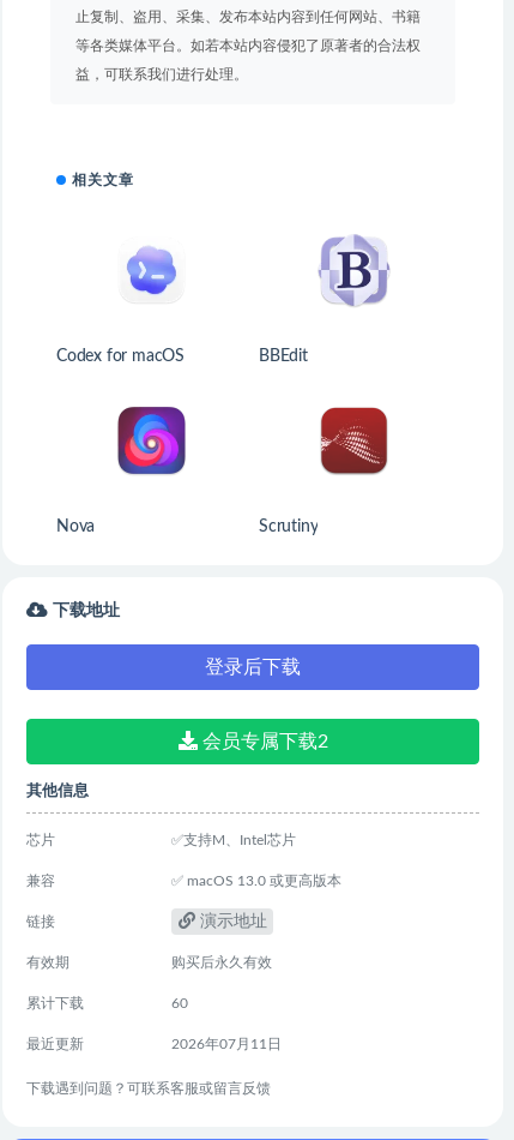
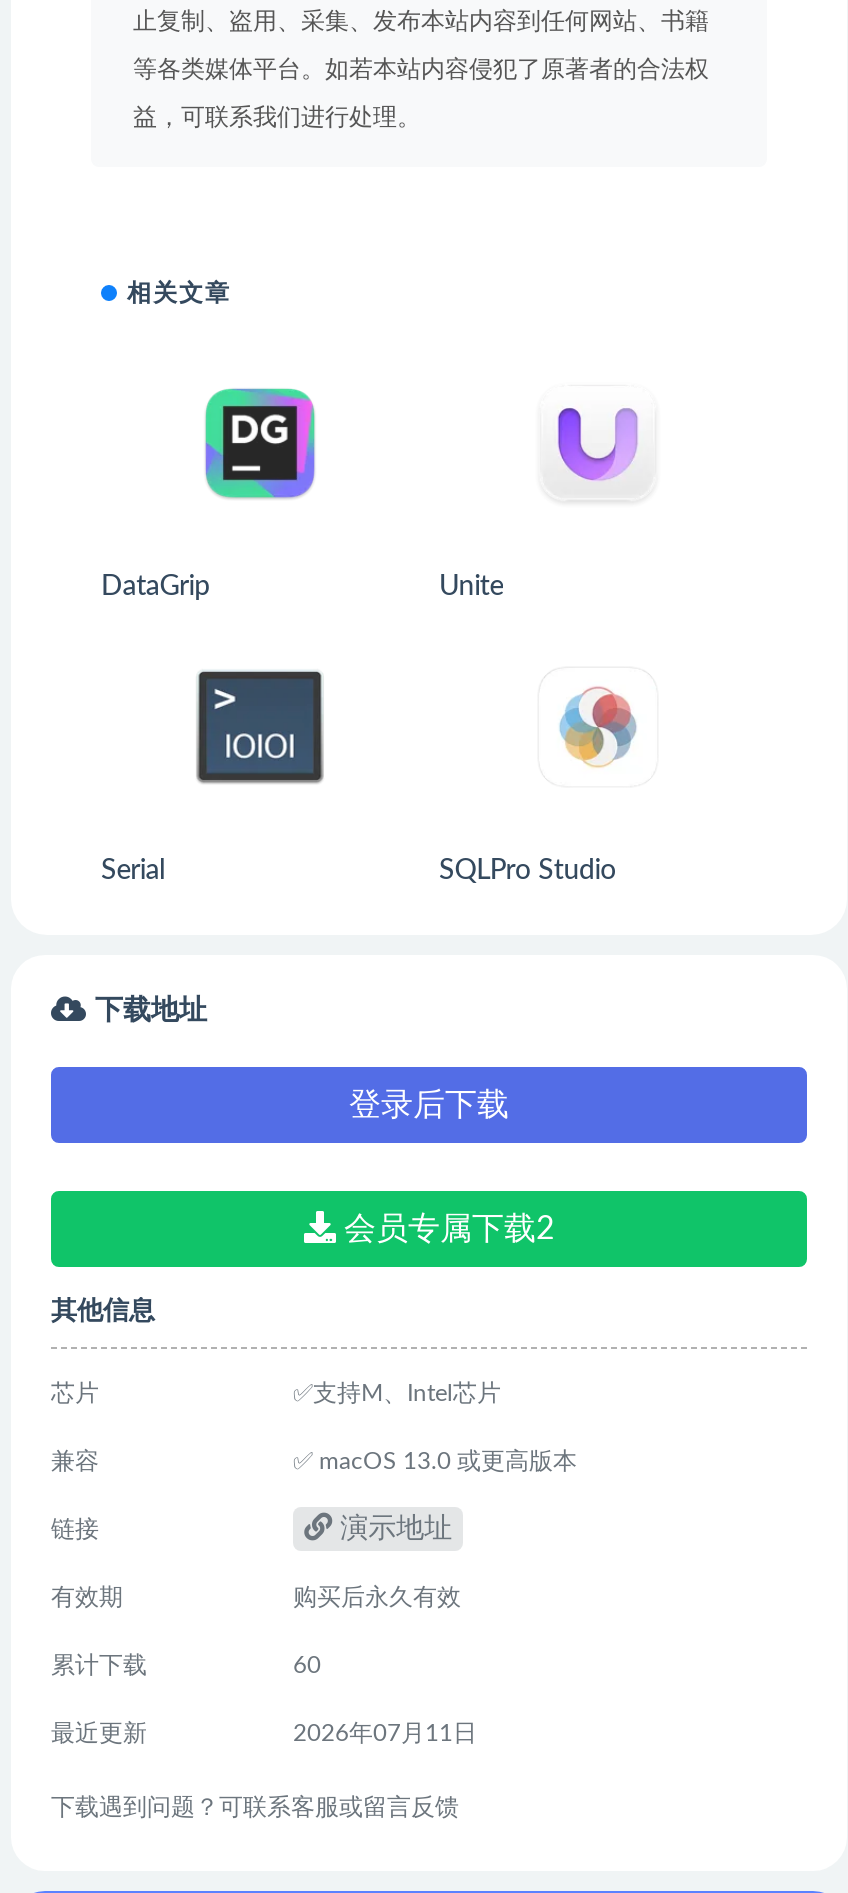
- [image]
- Codex for macOS
- BBEdit
+ [image]
+ DataGrip
+ Unite

- [image]
+ [image]

- [image]
- Nova
- Scrutiny
+ [image]
+ Serial
+ SQLPro Studio

- [image]
+ [image]
